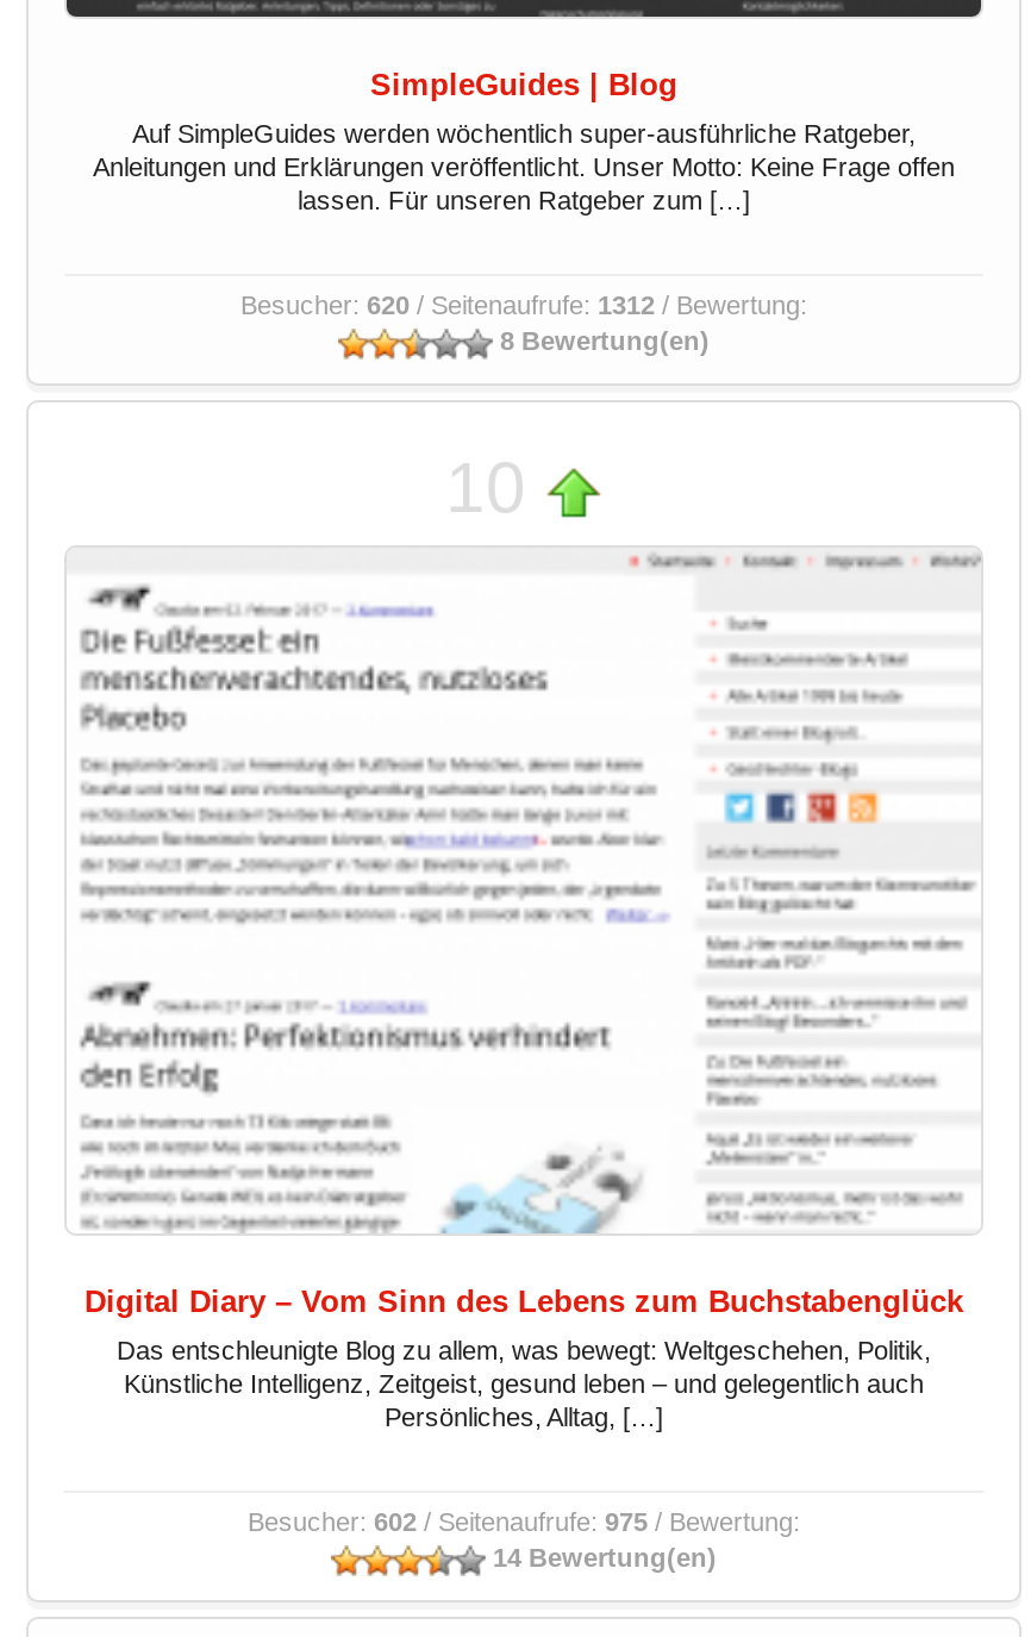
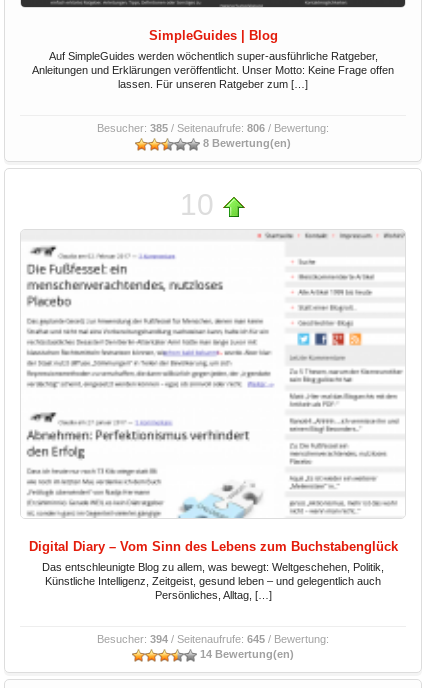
- Besucher: 620 / Seitenaufrufe: 1312 / Bewertung:
+ Besucher: 385 / Seitenaufrufe: 806 / Bewertung:

- Besucher: 602 / Seitenaufrufe: 975 / Bewertung:
+ Besucher: 394 / Seitenaufrufe: 645 / Bewertung:
